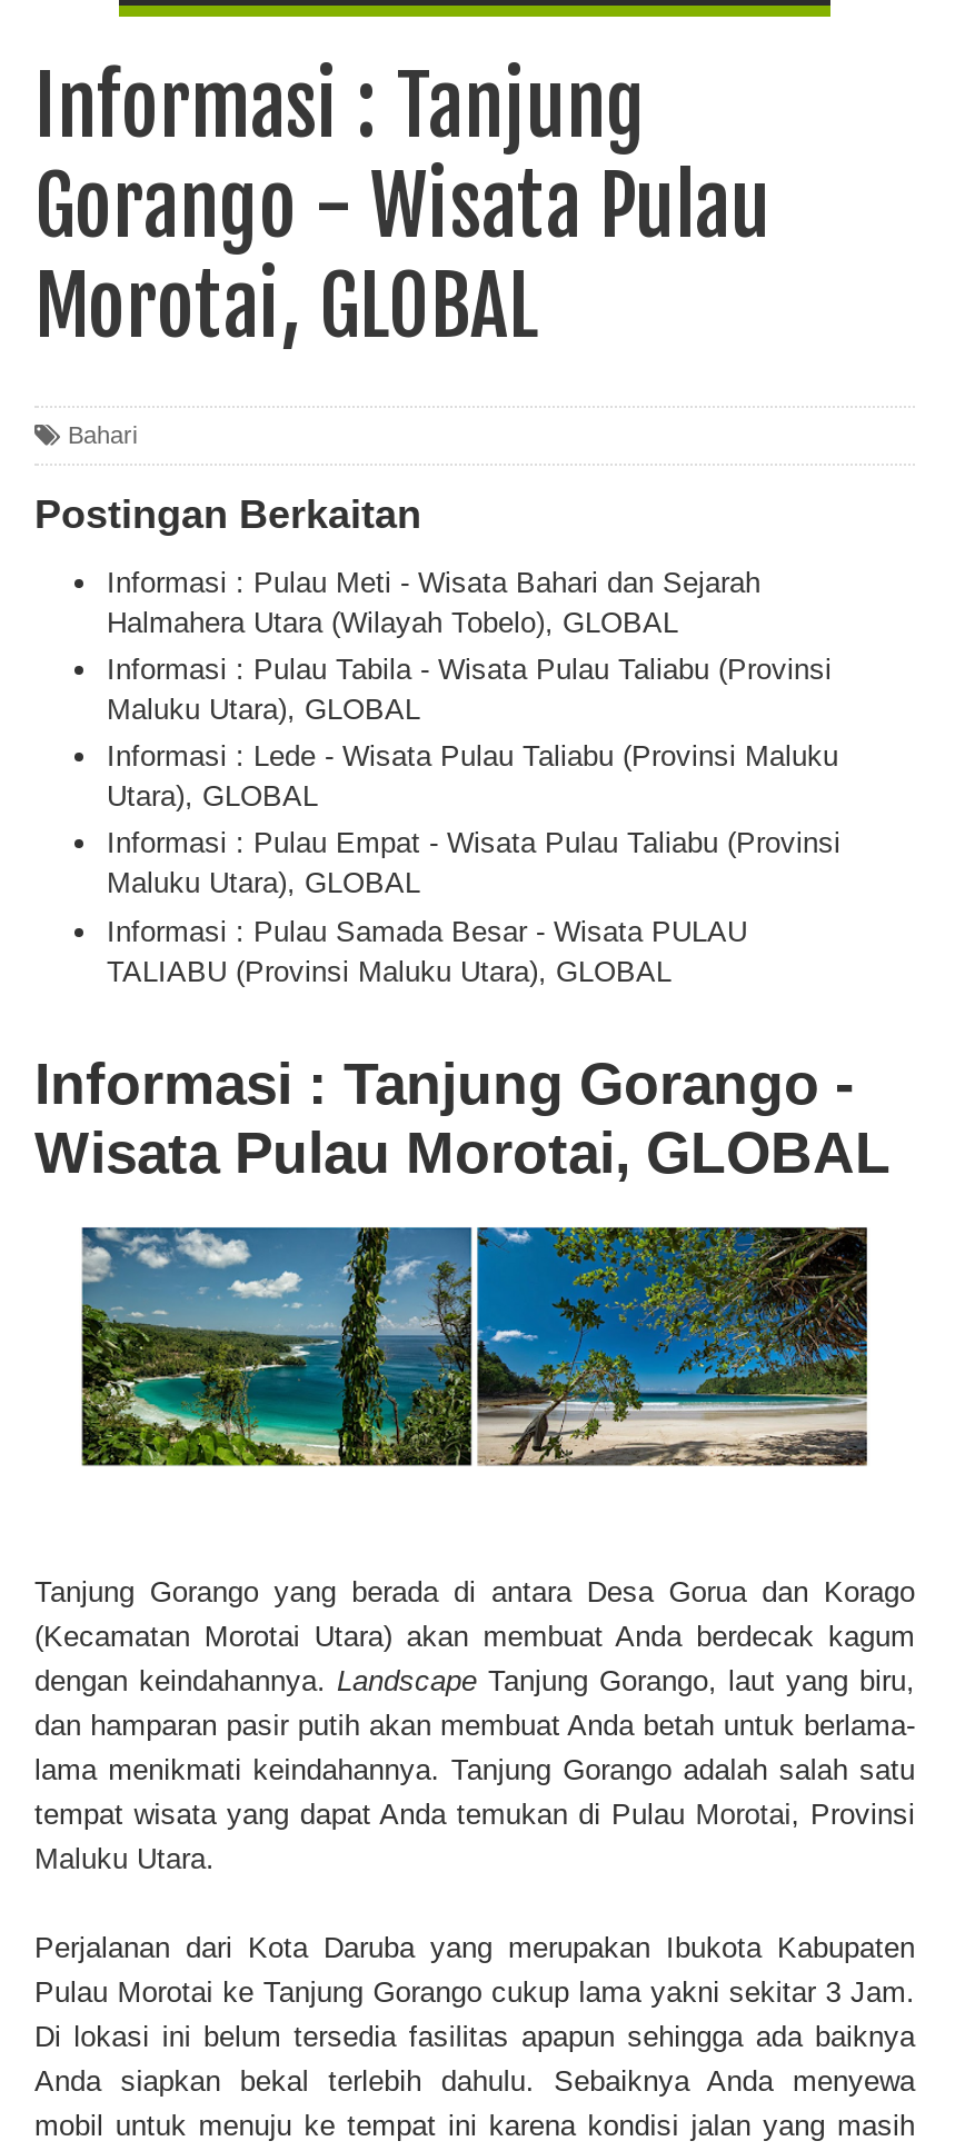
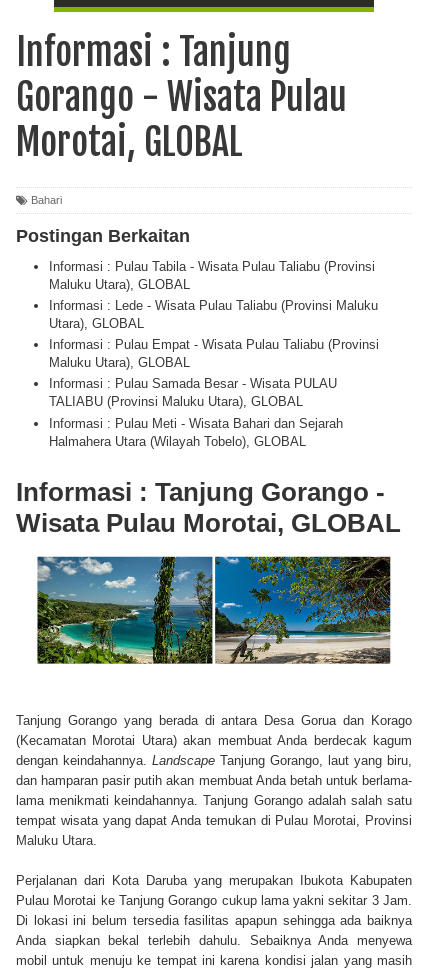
moved down: Informasi : Pulau Meti - Wisata Bahari dan Sejarah | Halmahera Utara (Wilayah Tobelo), GLOBAL

moved up: Informasi : Pulau Tabila - Wisata Pulau Taliabu (Provinsi | Maluku Utara), GLOBAL | Informasi : Lede - Wisata Pulau Taliabu (Provinsi Maluku | Utara), GLOBAL | Informasi : Pulau Empat - Wisata Pulau Taliabu (Provinsi | Maluku Utara), GLOBAL | Informasi : Pulau Samada Besar - Wisata PULAU | TALIABU (Provinsi Maluku Utara), GLOBAL
